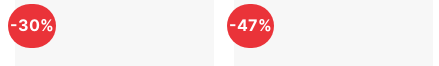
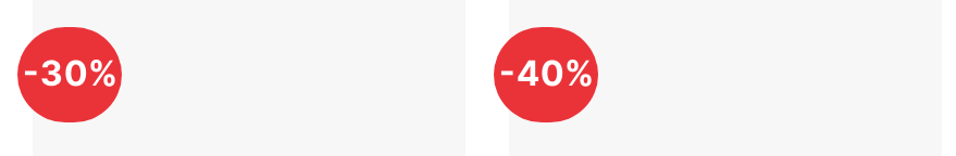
- -47%
+ -40%
